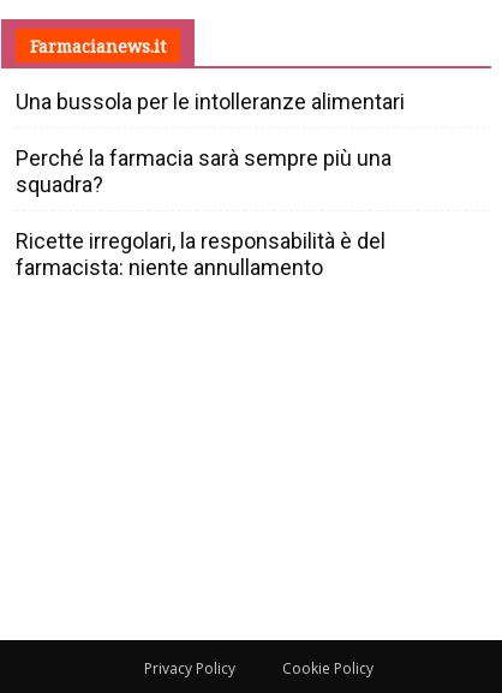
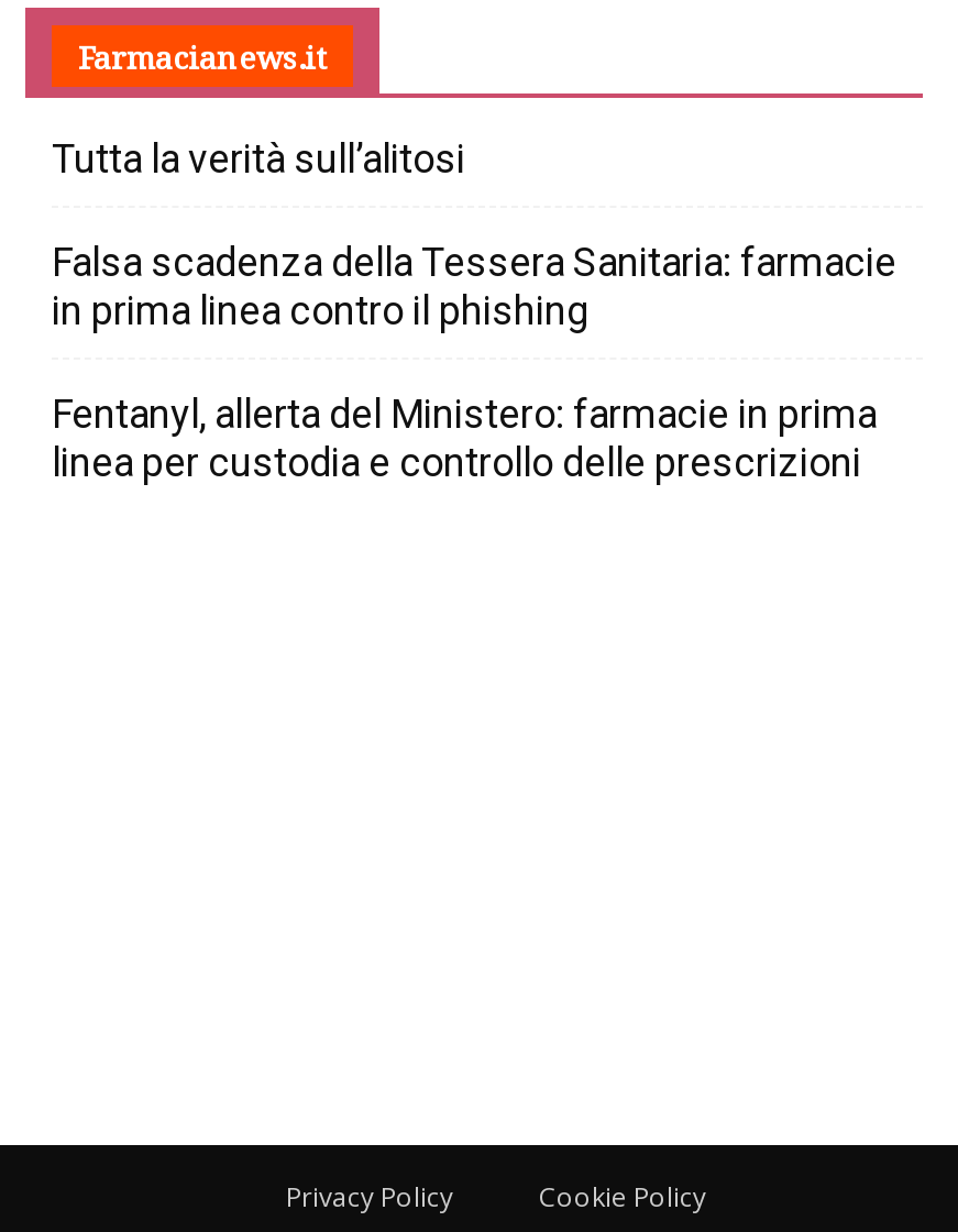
- Una bussola per le intolleranze alimentari
+ Tutta la verità sull’alitosi

- Perché la farmacia sarà sempre più una
- squadra?
+ Falsa scadenza della Tessera Sanitaria: farmacie
+ in prima linea contro il phishing

- Ricette irregolari, la responsabilità è del
- farmacista: niente annullamento
+ Fentanyl, allerta del Ministero: farmacie in prima
+ linea per custodia e controllo delle prescrizioni
